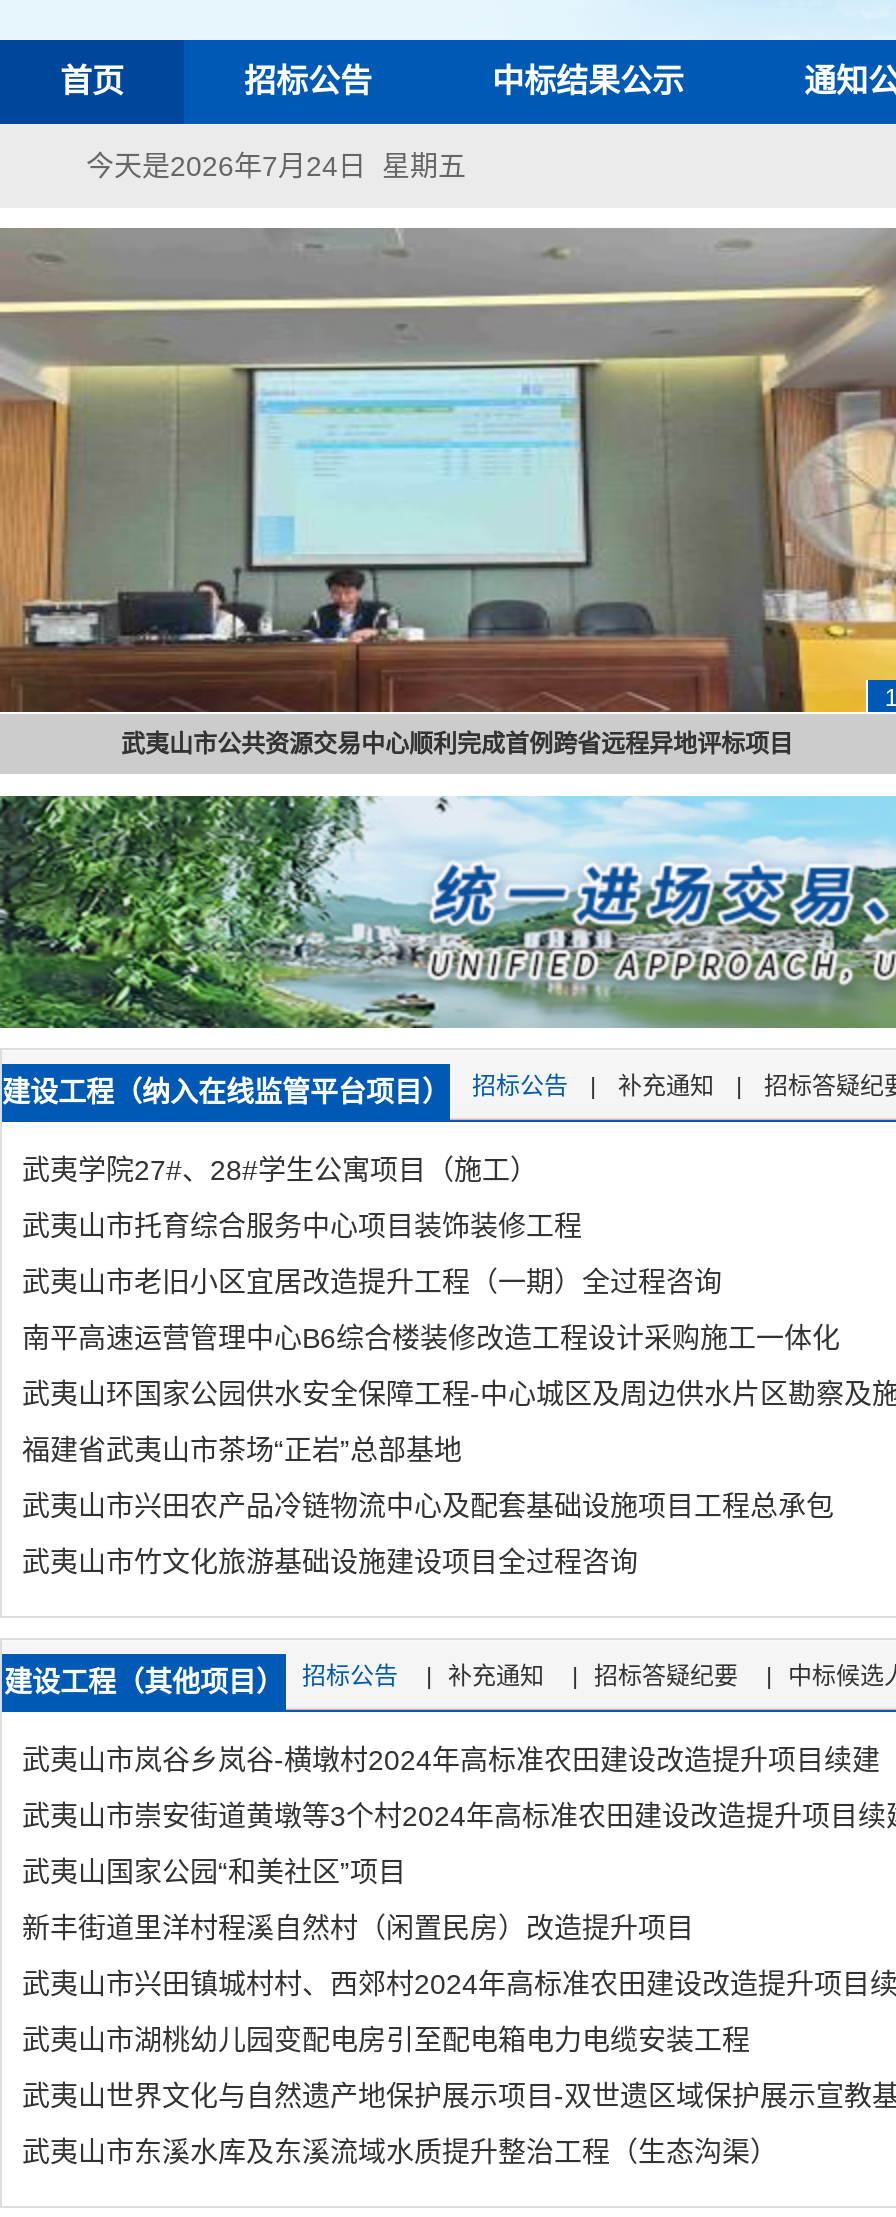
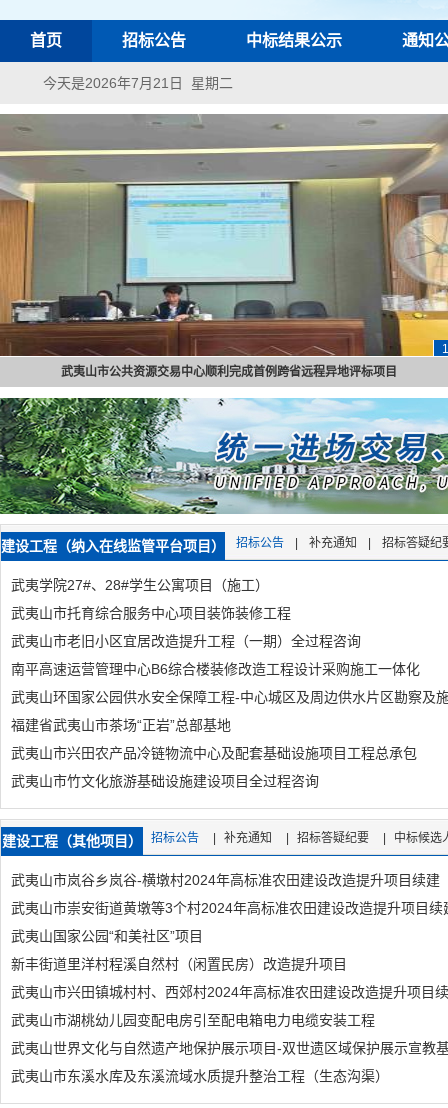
- 今天是2026年7月24日 星期五
+ 今天是2026年7月21日 星期二
